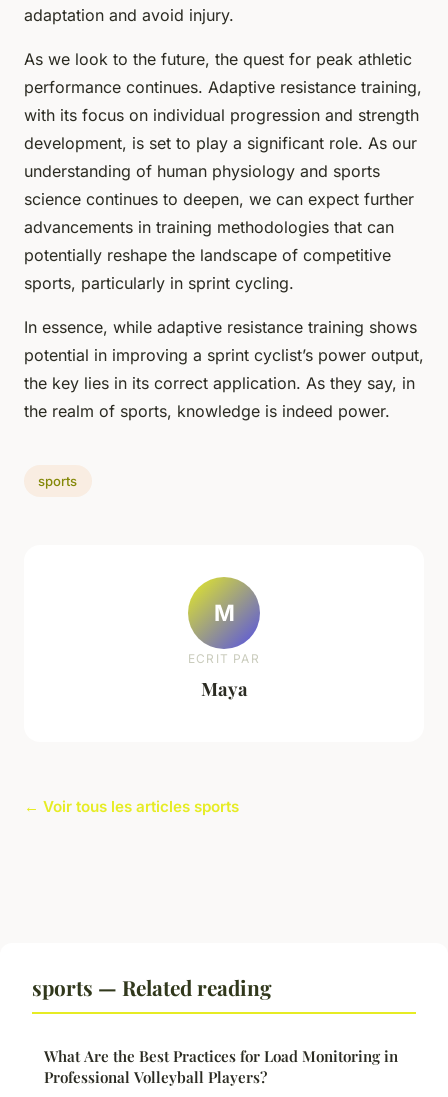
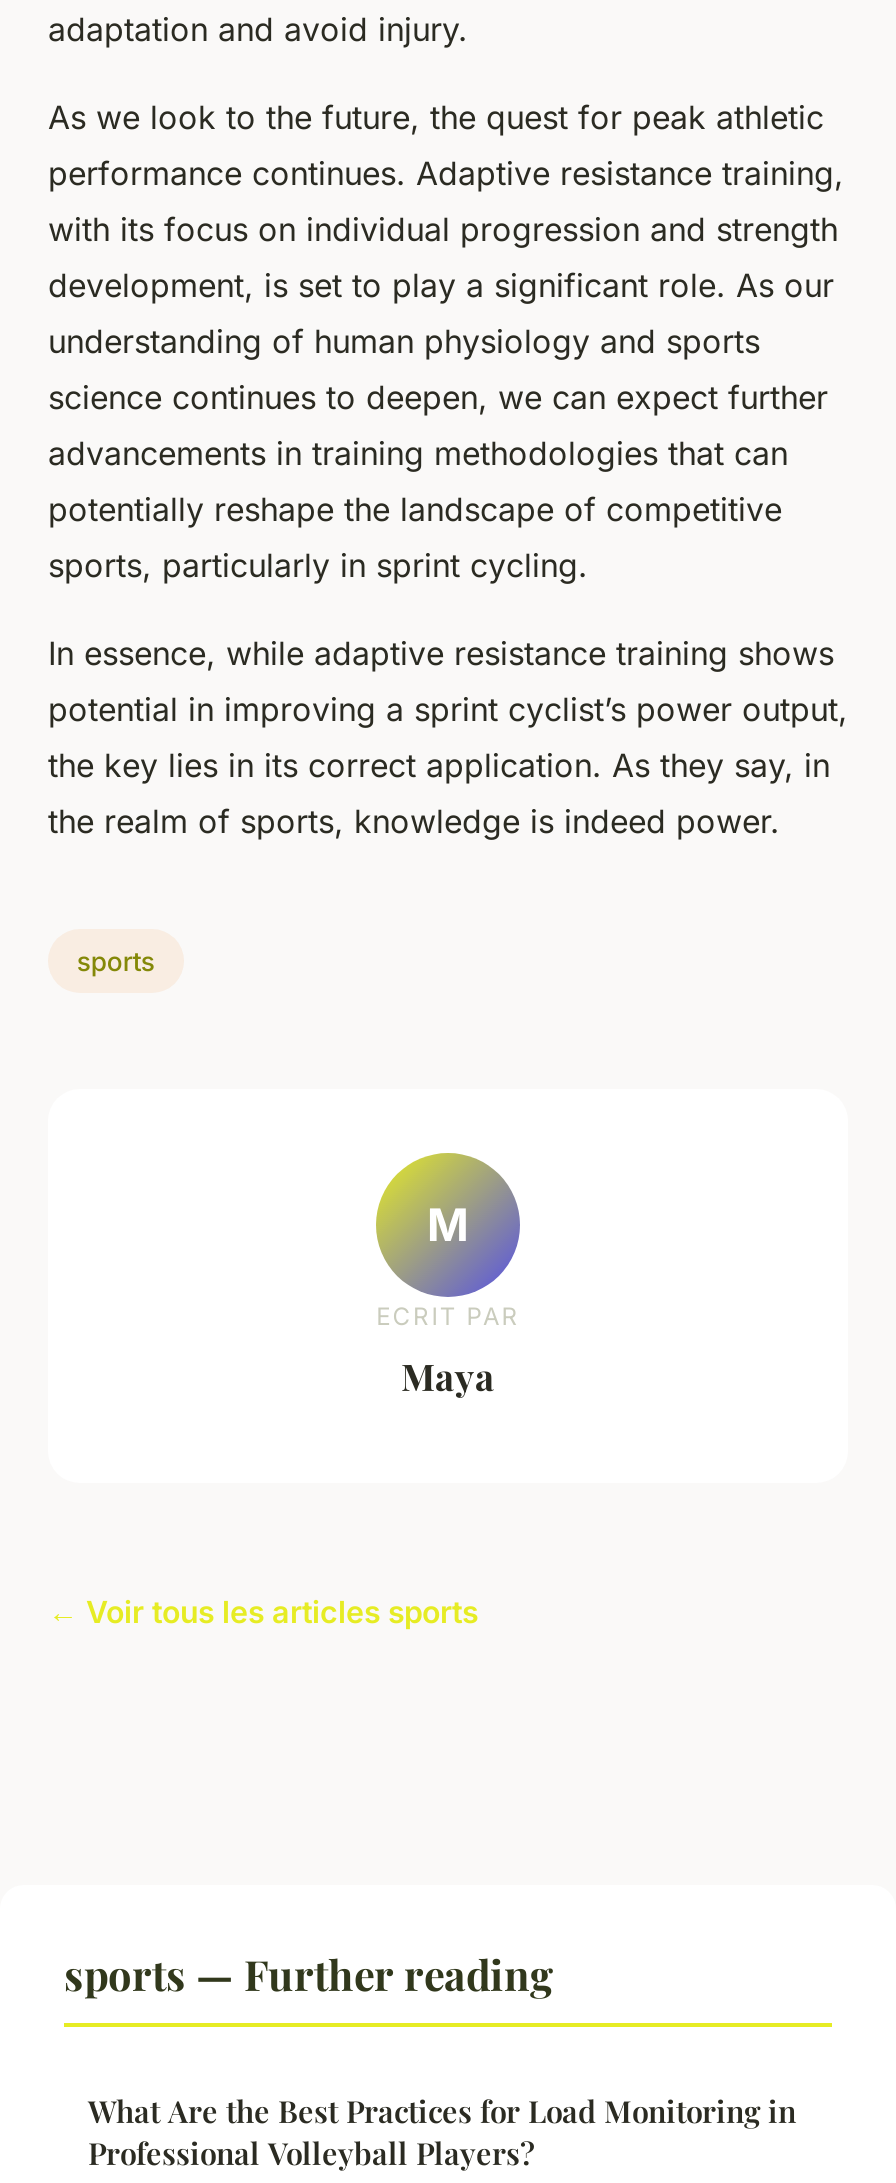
- sports — Related reading
+ sports — Further reading
